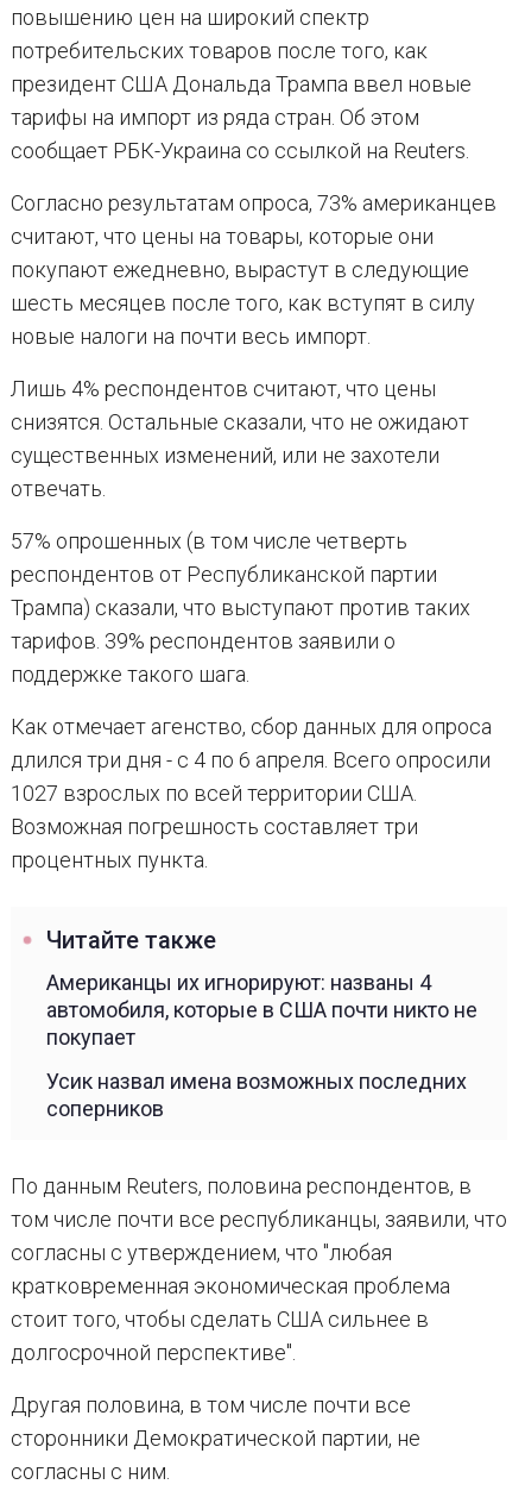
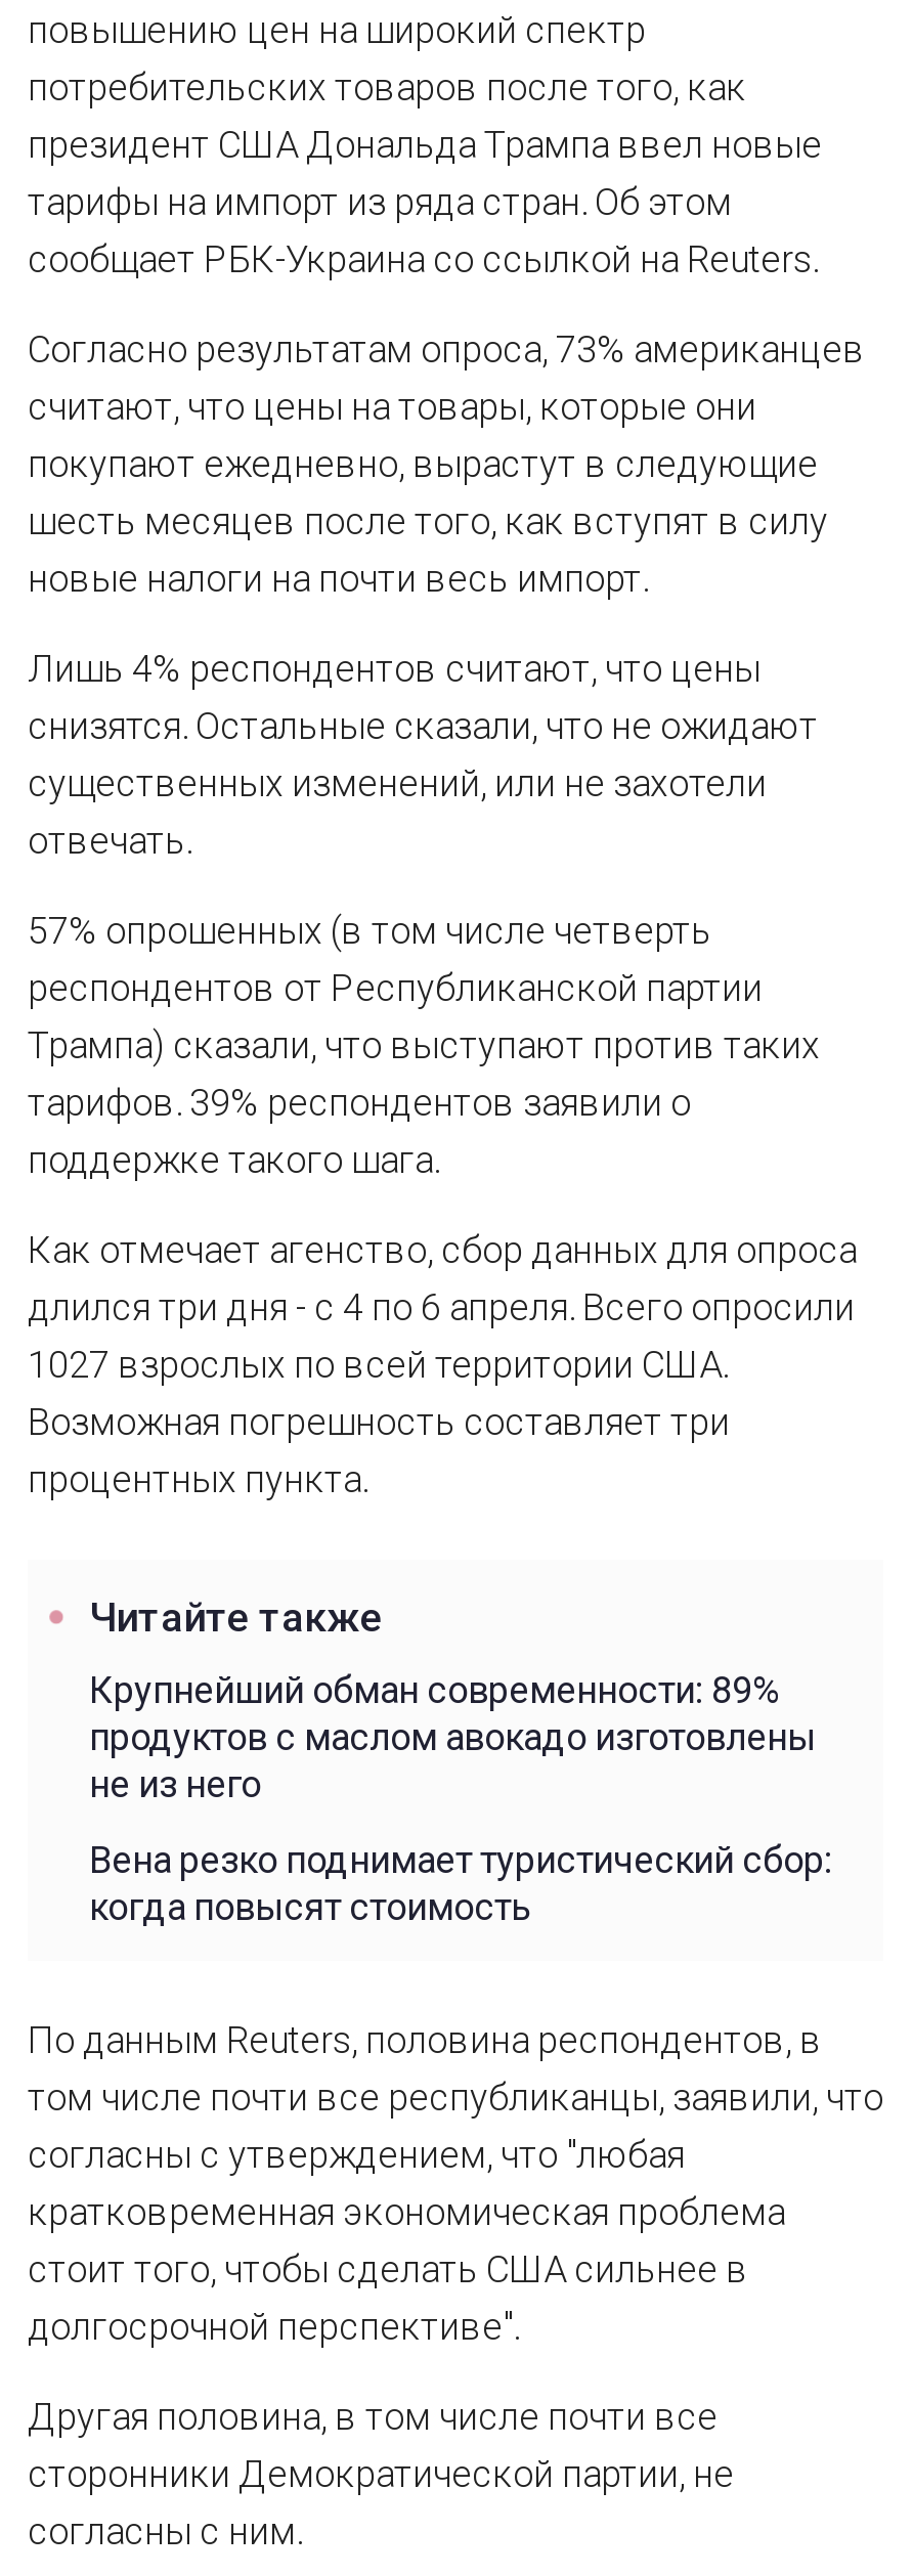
- Американцы их игнорируют: названы 4
- автомобиля, которые в США почти никто не
- покупает
+ Крупнейший обман современности: 89%
+ продуктов с маслом авокадо изготовлены
+ не из него

- Усик назвал имена возможных последних
- соперников
+ Вена резко поднимает туристический сбор:
+ когда повысят стоимость
